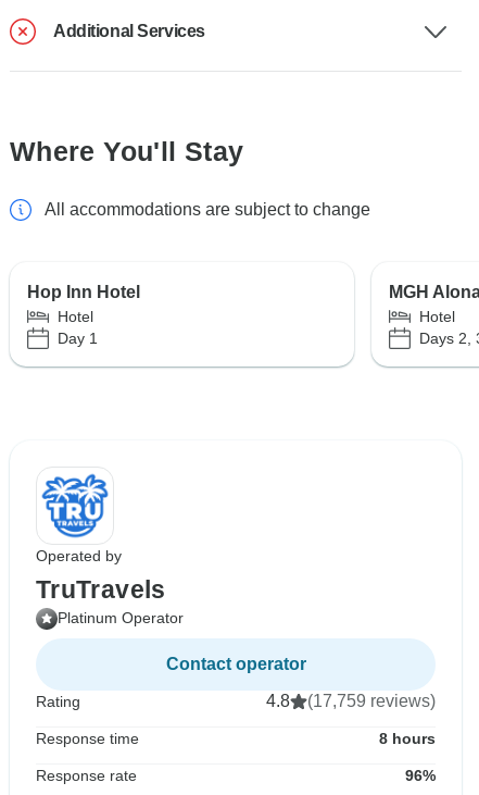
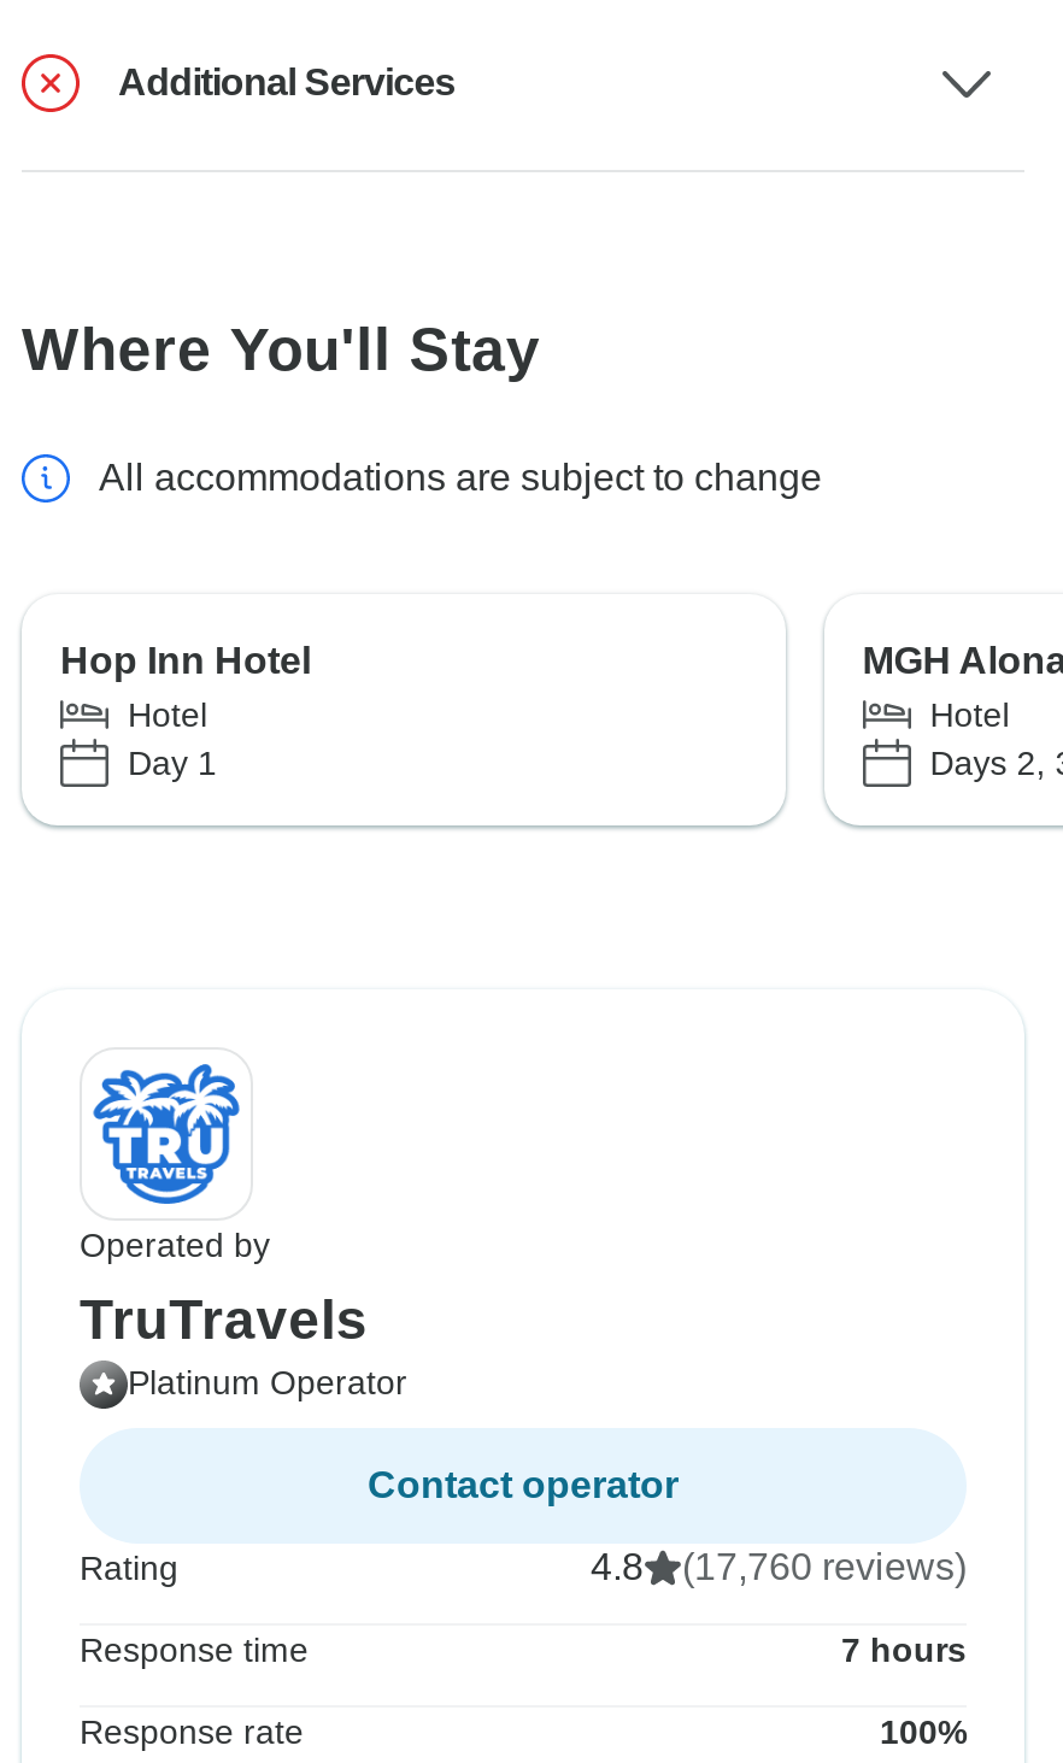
- 4.8 (17,759 reviews)
+ 4.8 (17,760 reviews)

- 8 hours
+ 7 hours

- 96%
+ 100%
